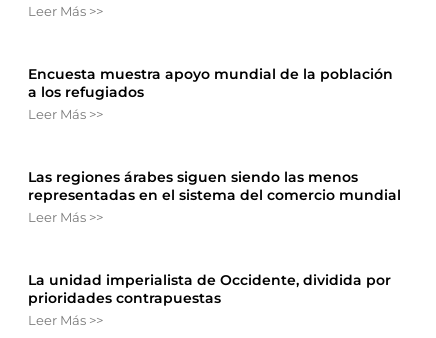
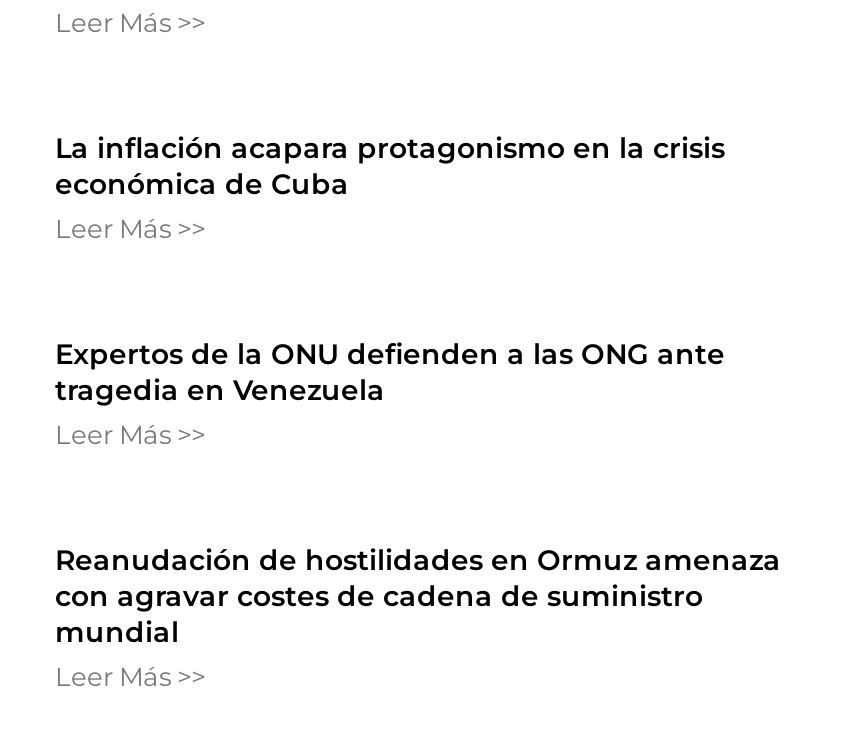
- Encuesta muestra apoyo mundial de la población
- a los refugiados
+ La inflación acapara protagonismo en la crisis
+ económica de Cuba

- Las regiones árabes siguen siendo las menos
- representadas en el sistema del comercio mundial
+ Expertos de la ONU defienden a las ONG ante
+ tragedia en Venezuela

- La unidad imperialista de Occidente, dividida por
- prioridades contrapuestas
+ Reanudación de hostilidades en Ormuz amenaza
+ con agravar costes de cadena de suministro
+ mundial
